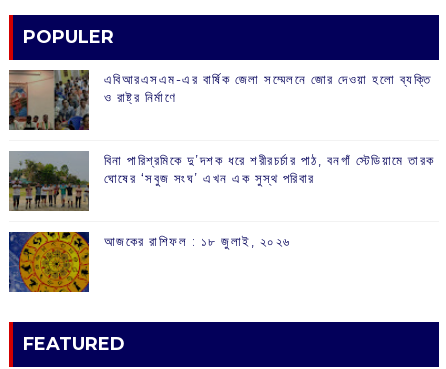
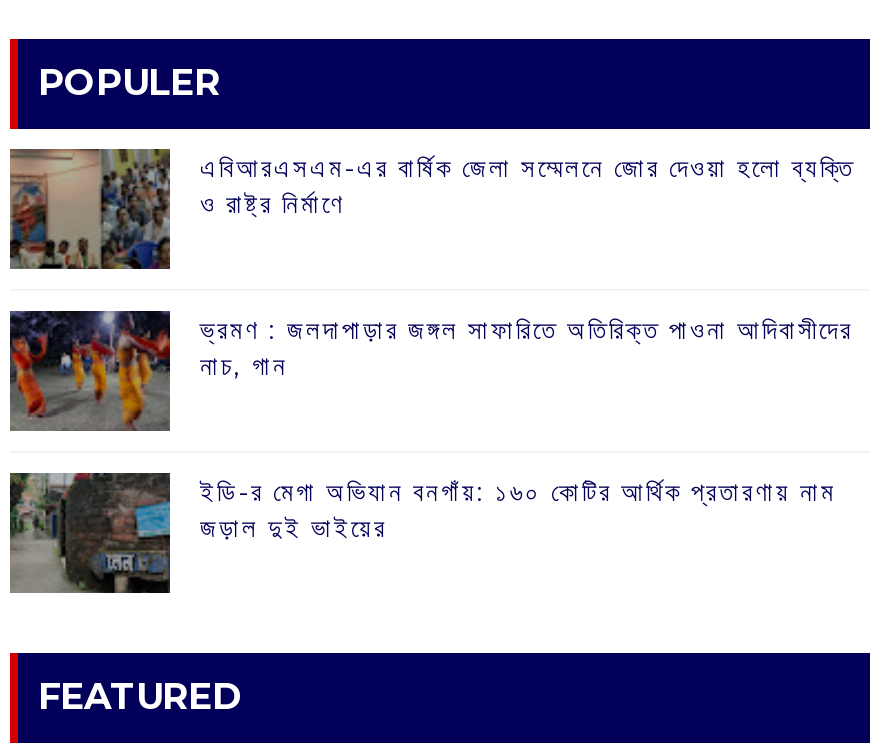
- [image]
- বিনা পারিশ্রমিকে দু’দশক ধরে শরীরচর্চার পাঠ, বনগাঁ স্টেডিয়ামে তারক
- ঘোষের ‘সবুজ সংঘ’ এখন এক সুস্থ পরিবার
+ [image]
+ ‌ভ্রমণ : জলদাপাড়ার জঙ্গল সাফারিতে অতিরিক্ত পাওনা আদিবাসীদের
+ নাচ, গান

- [image]
- আজকের রাশিফল :‌ ‌‌১৮ জুলাই, ২০২৬
+ [image]
+ ইডি-র মেগা অভিযান বনগাঁয়: ১৬০ কোটির আর্থিক প্রতারণায় নাম
+ জড়াল দুই ভাইয়ের
